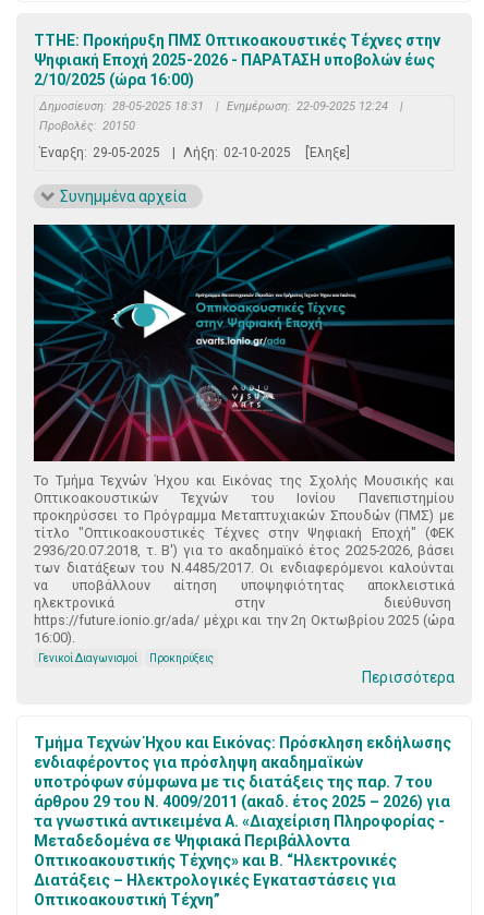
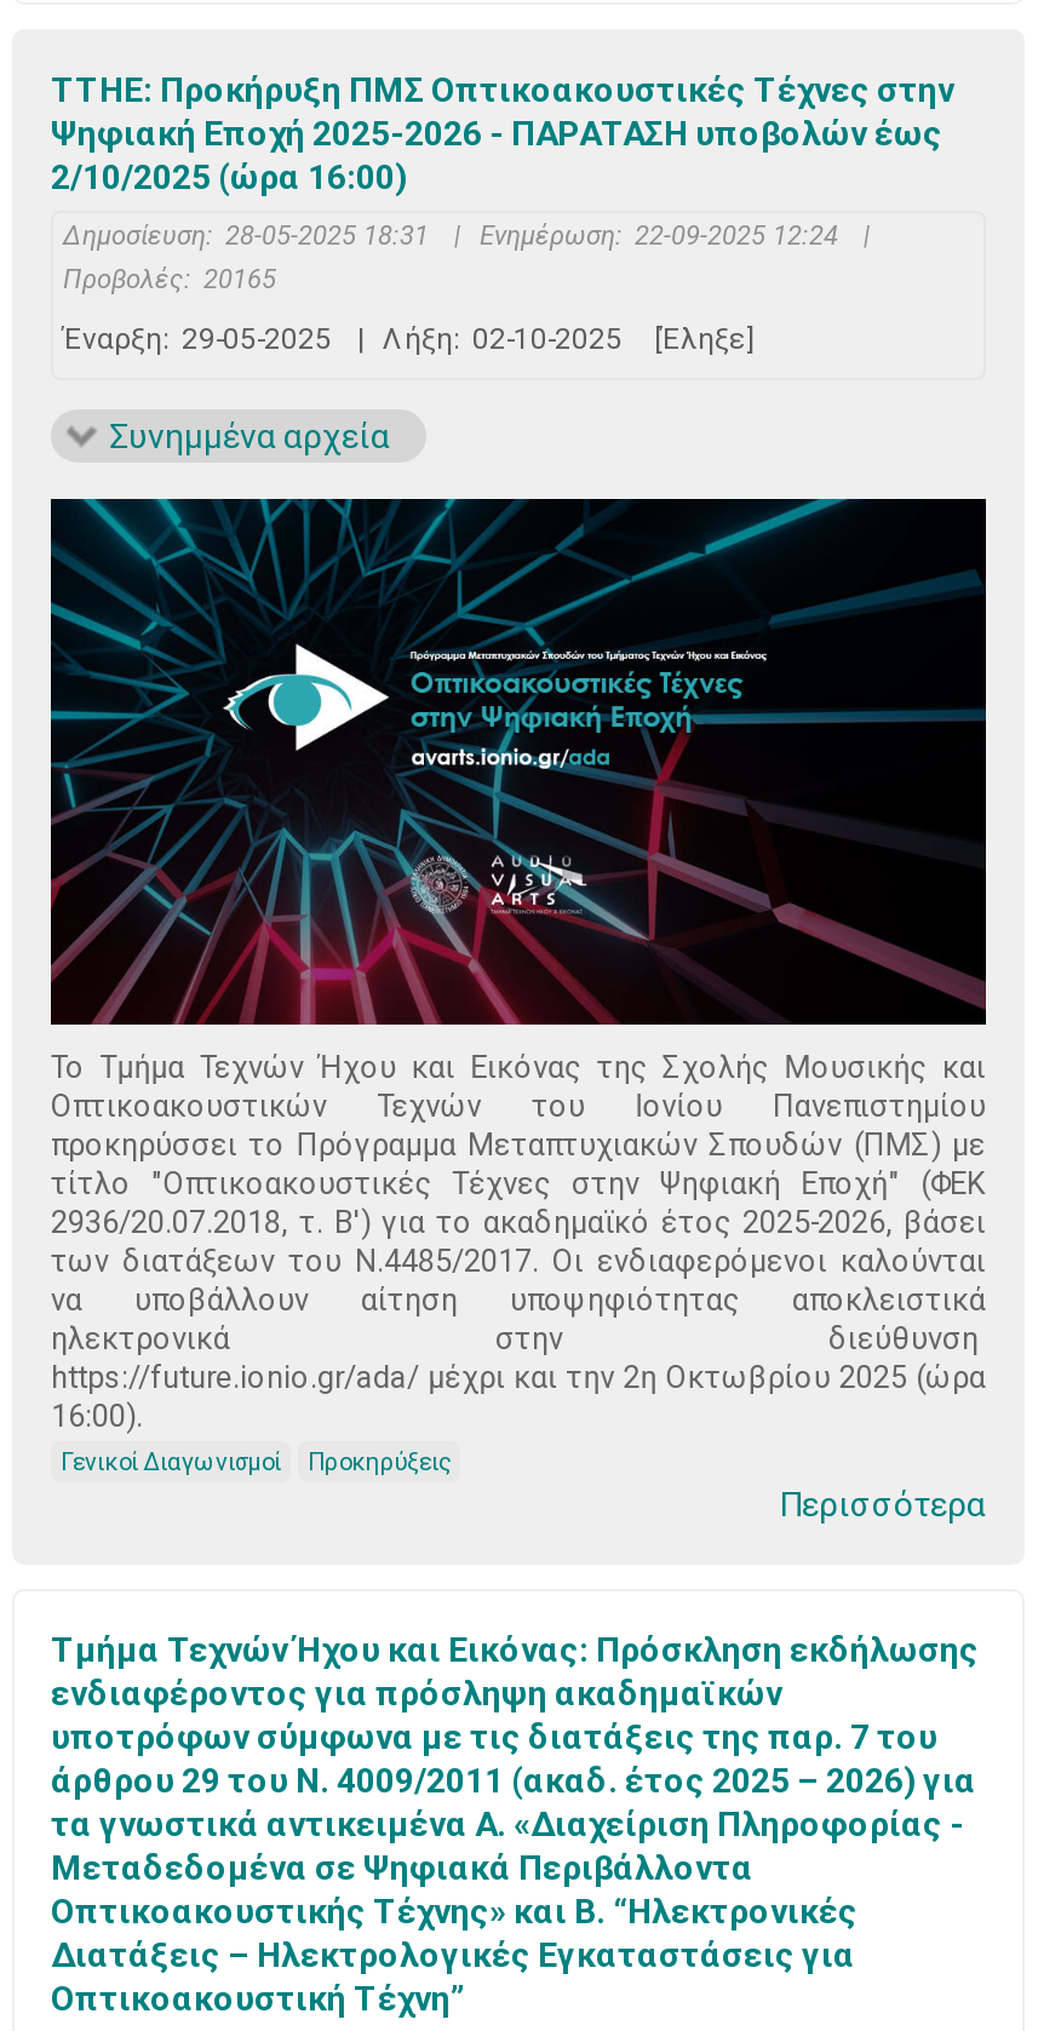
- Προβολές: 20150
+ Προβολές: 20165
